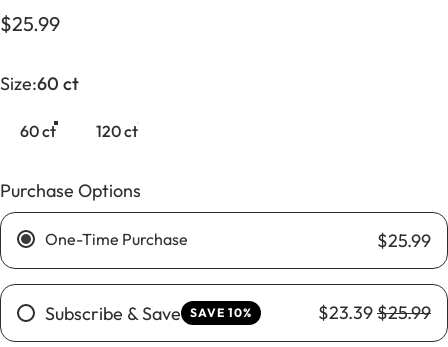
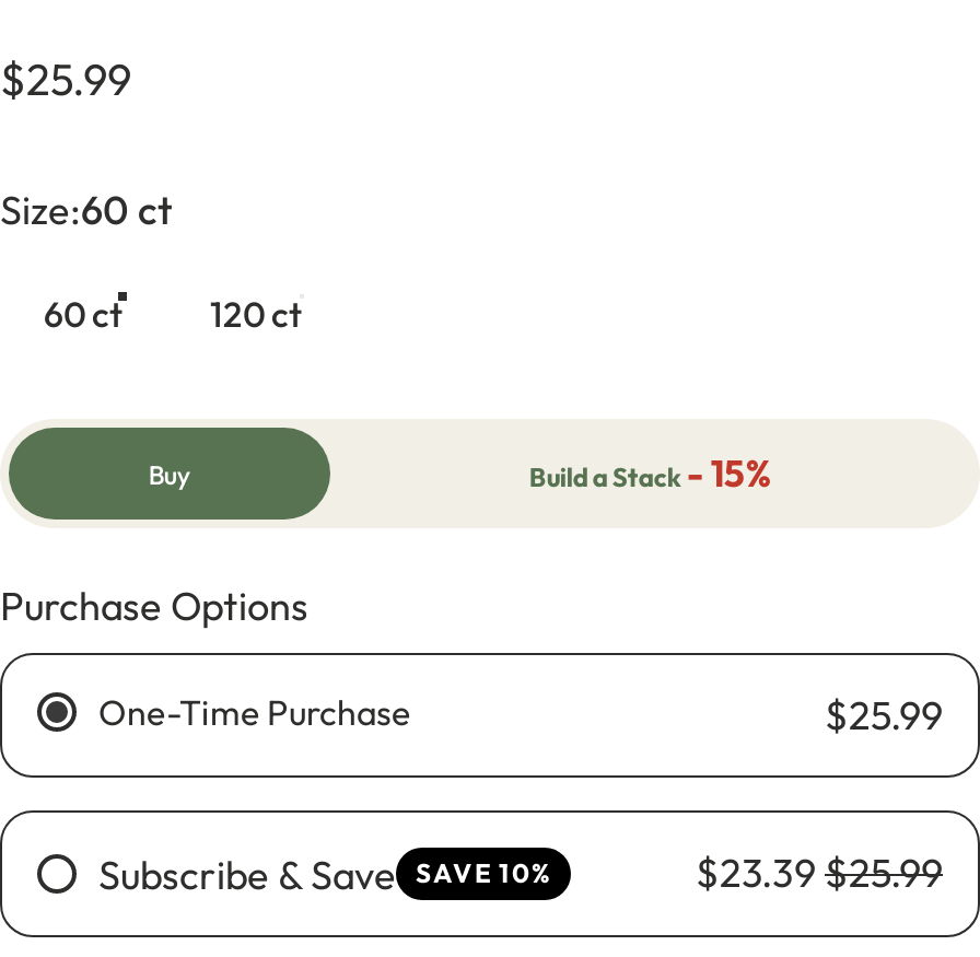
+ Buy
+ Build a Stack- 15%
